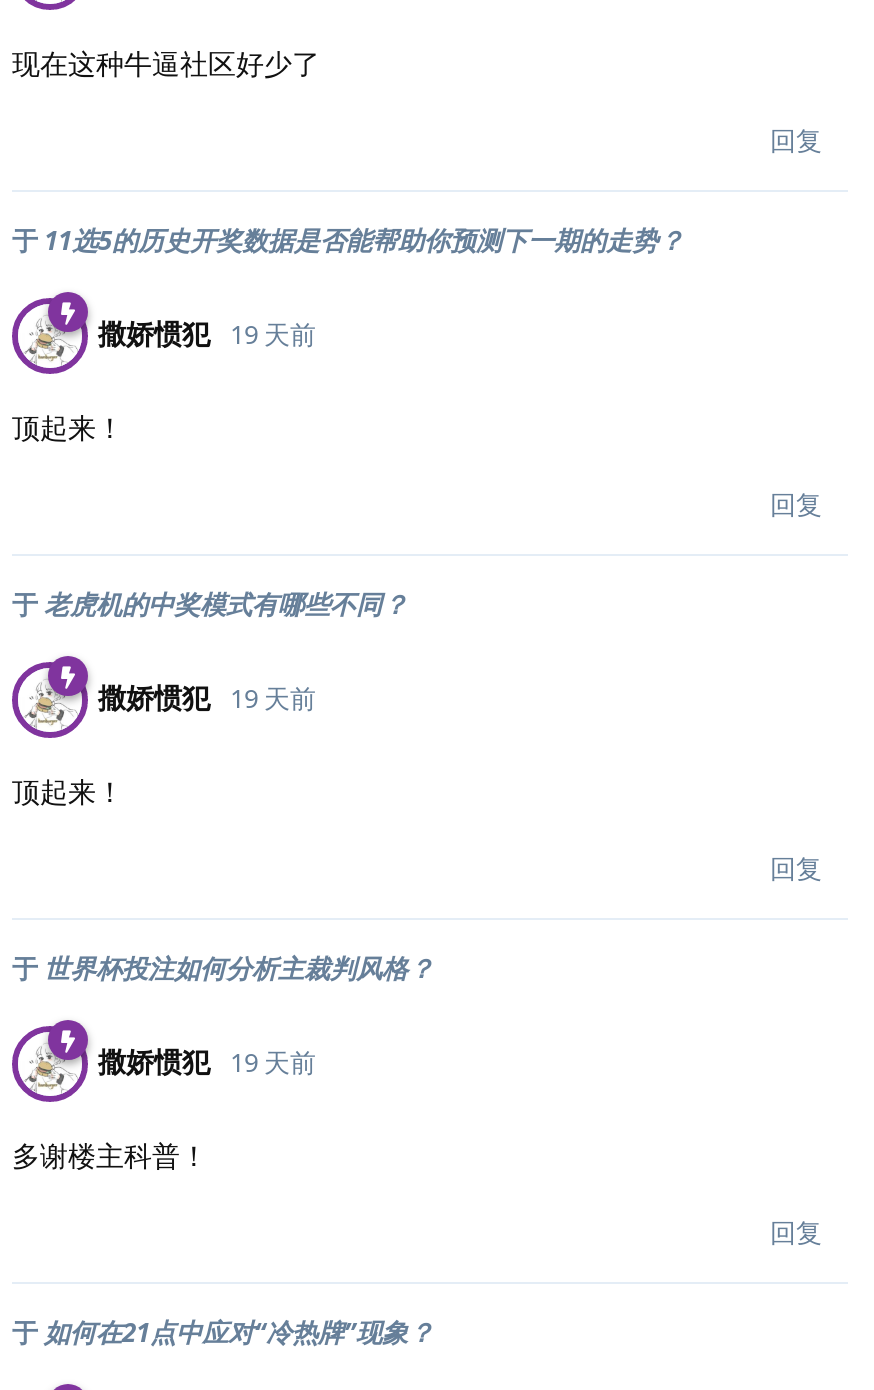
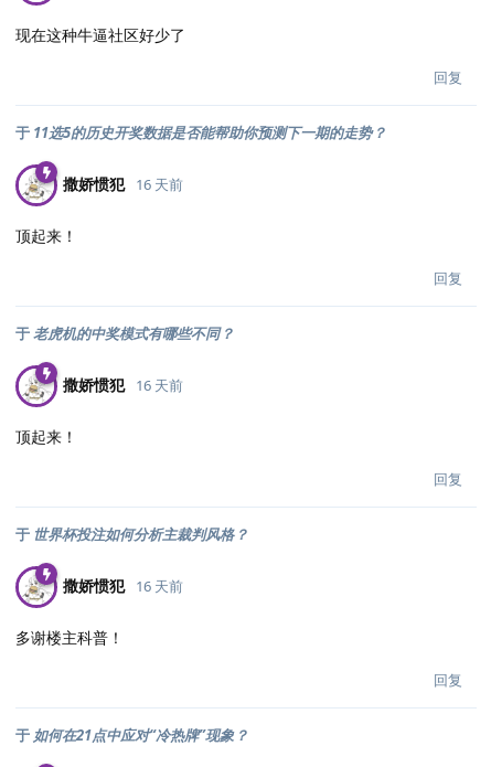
- 撒娇惯犯 19 天前
+ 撒娇惯犯 16 天前

- 撒娇惯犯 19 天前
+ 撒娇惯犯 16 天前

- 撒娇惯犯 19 天前
+ 撒娇惯犯 16 天前
